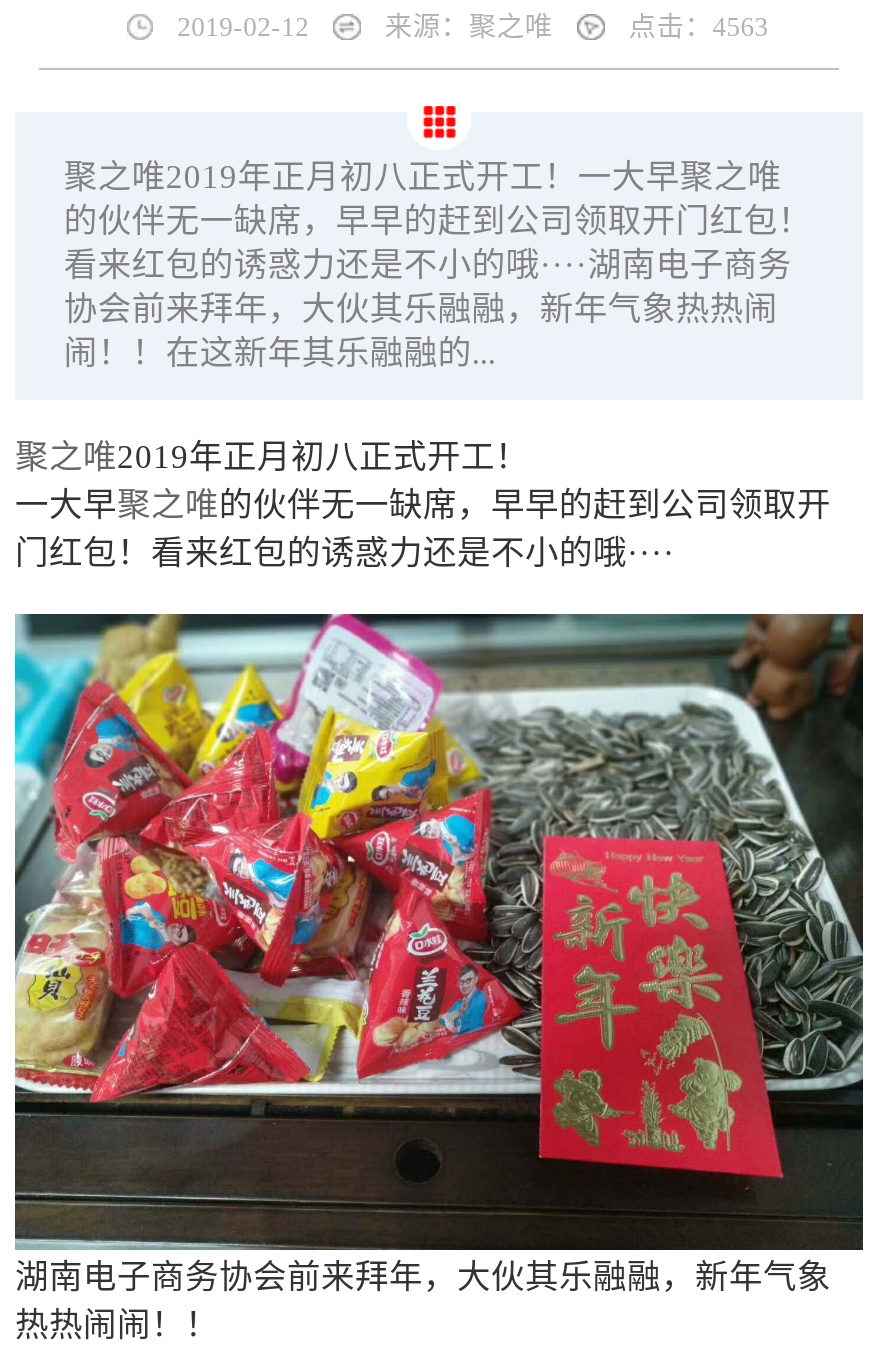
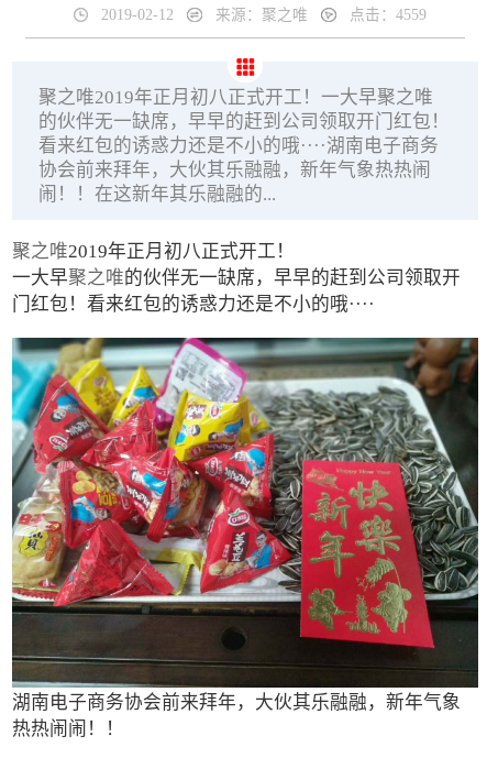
- 点击：4563
+ 点击：4559
